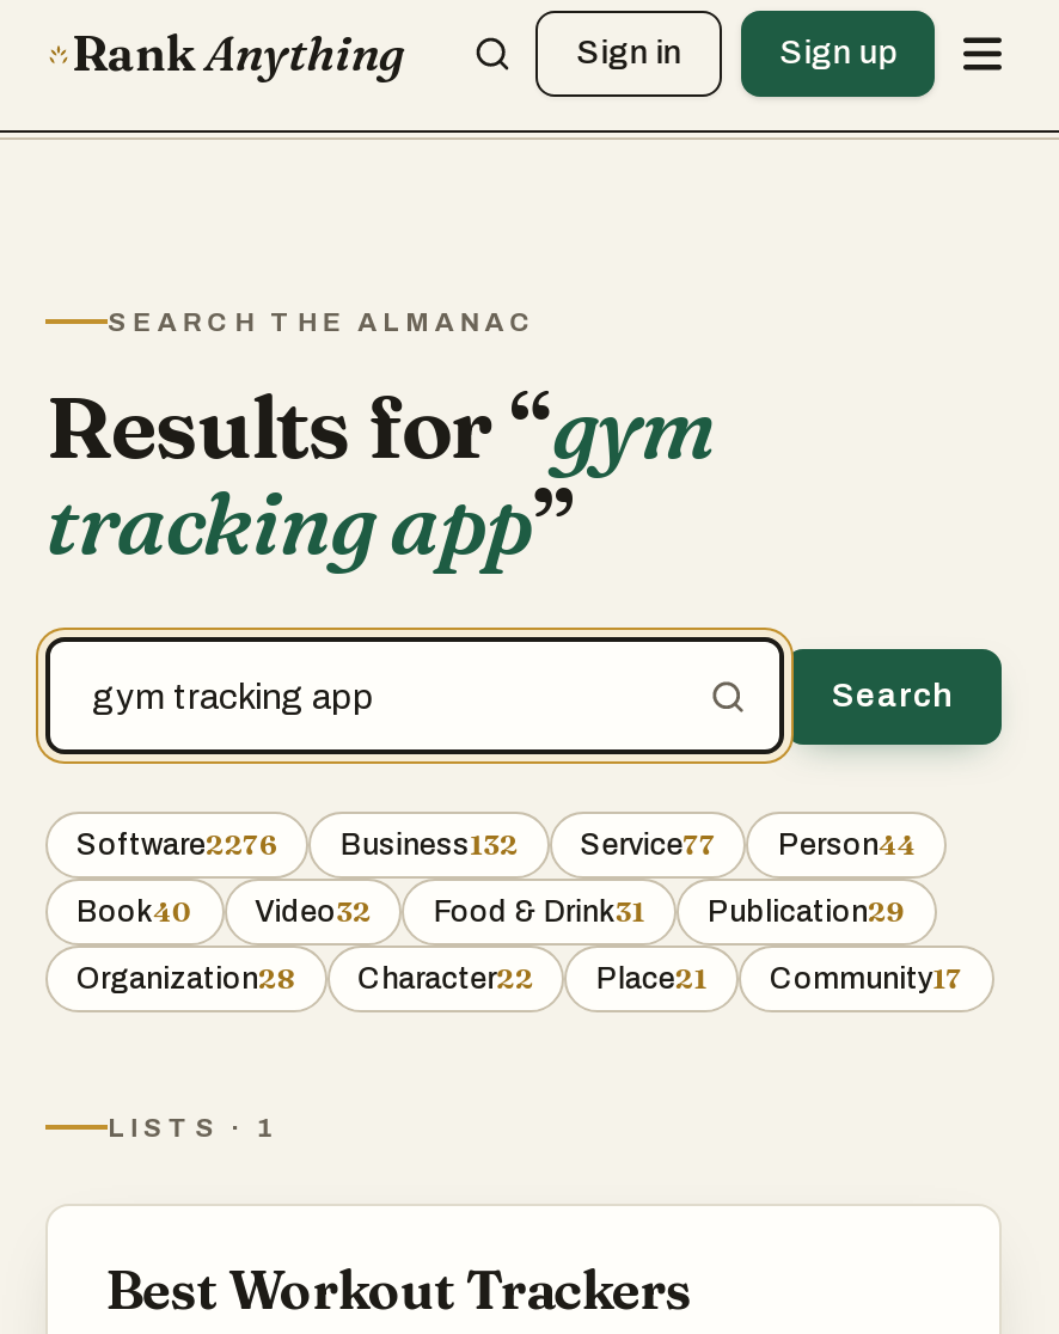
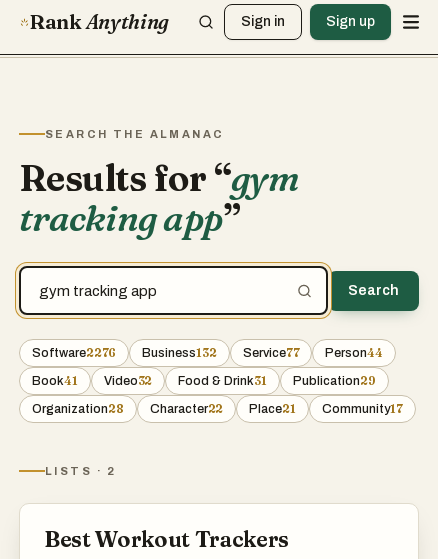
- Book40 Video32 Food & Drink31 Publication29
+ Book41 Video32 Food & Drink31 Publication29

- LISTS · 1
+ LISTS · 2
